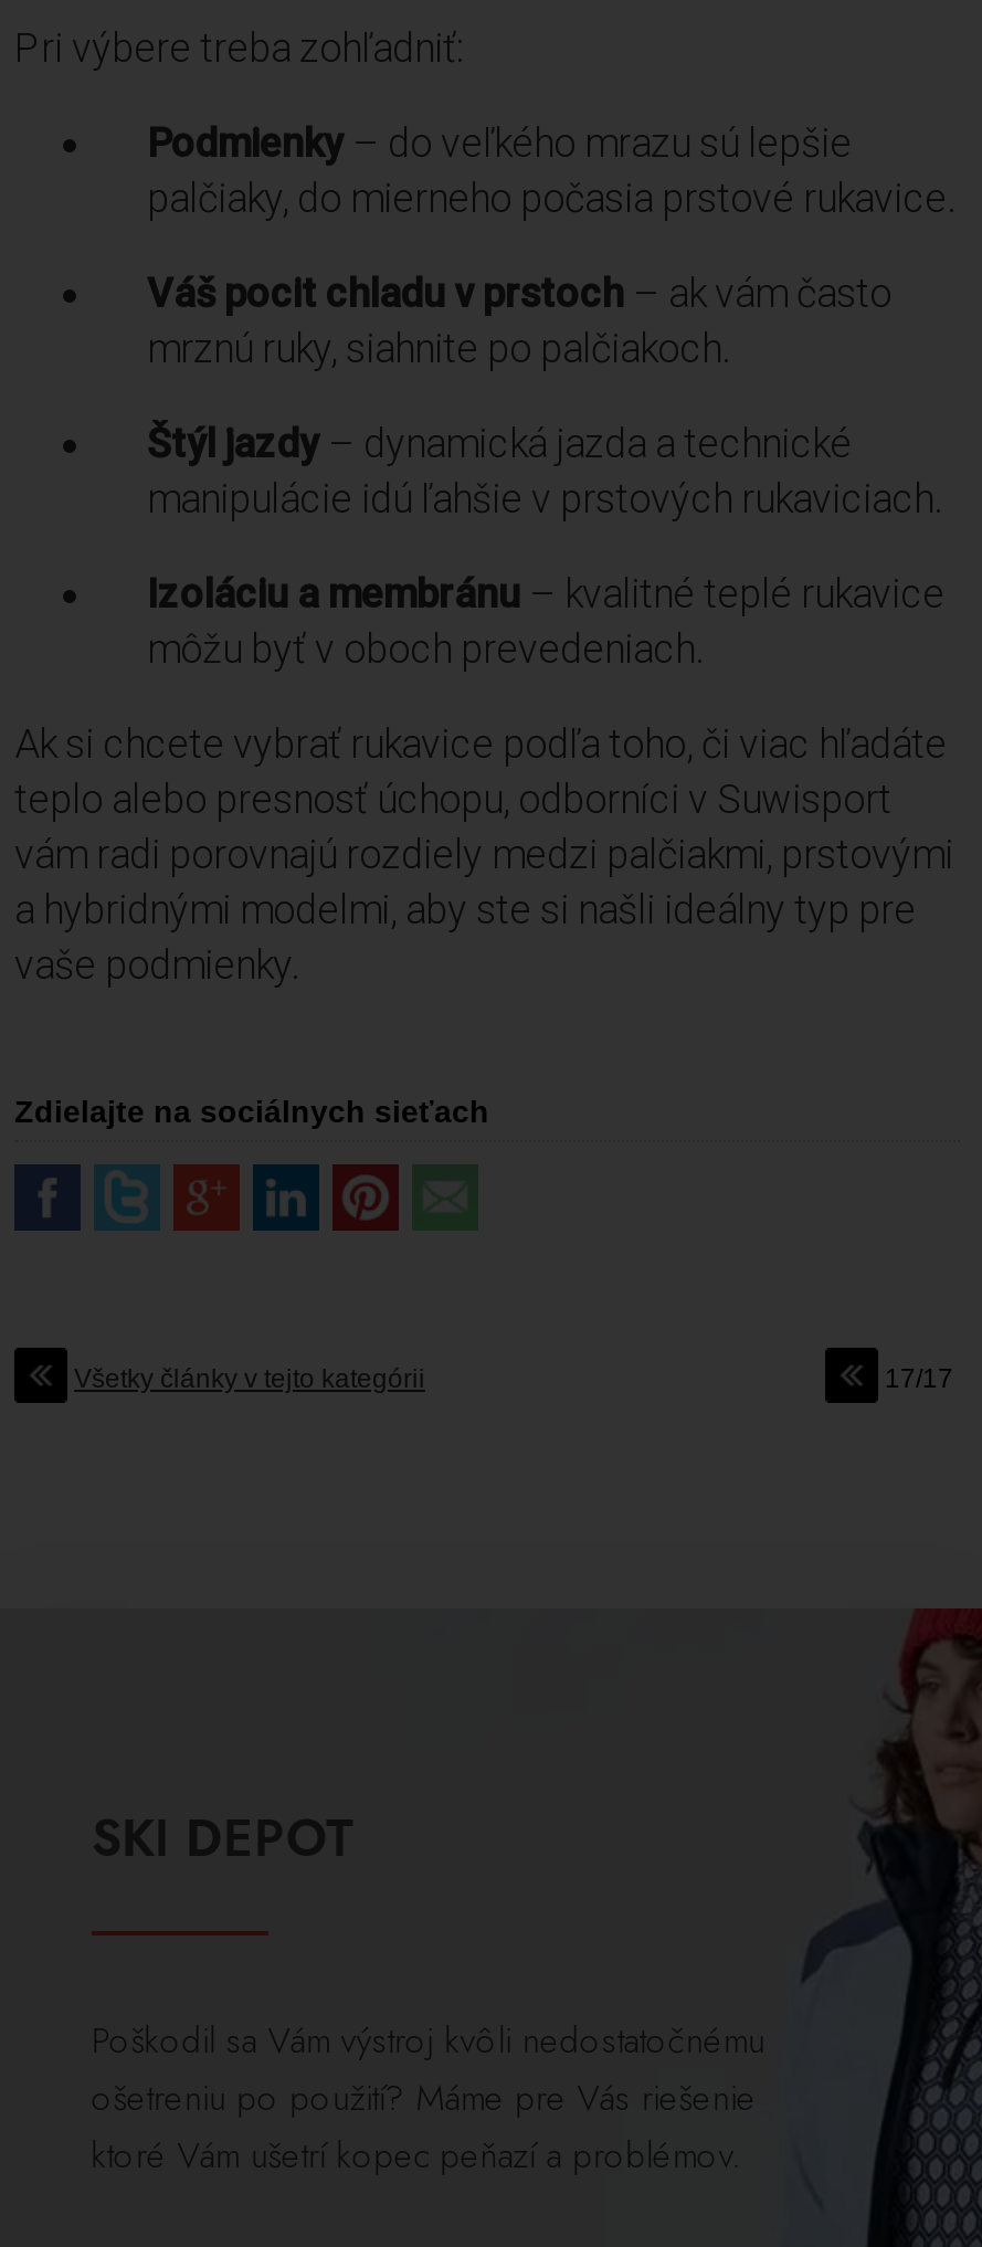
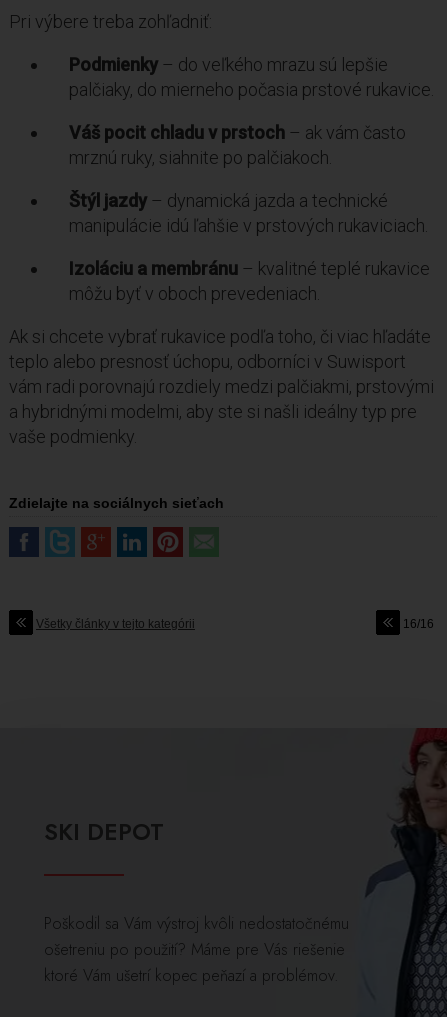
- 17/17
+ 16/16
